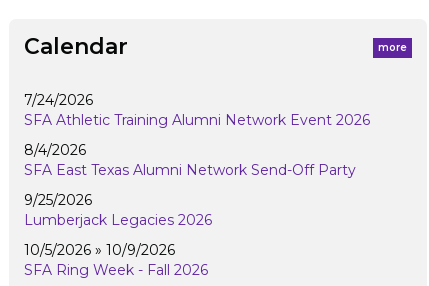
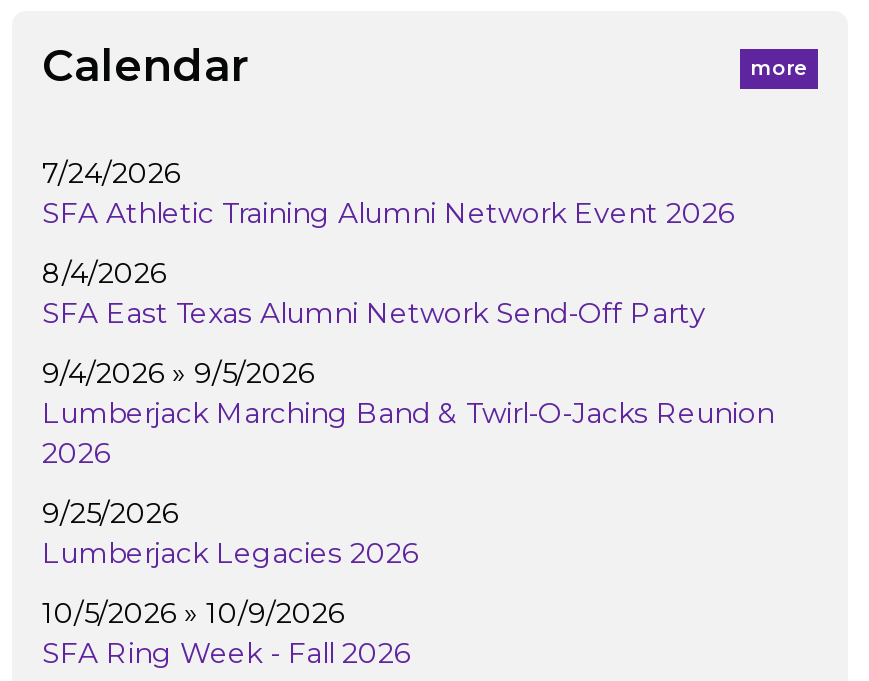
+ 9/4/2026 » 9/5/2026
+ Lumberjack Marching Band & Twirl-O-Jacks Reunion
+ 2026
